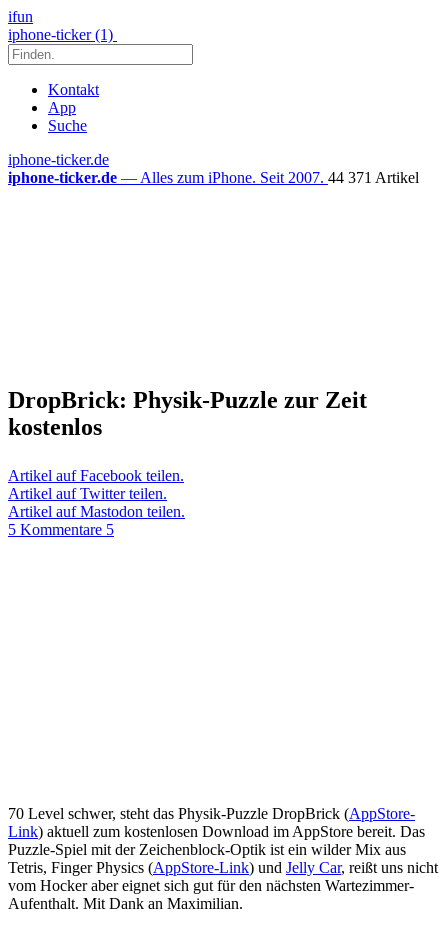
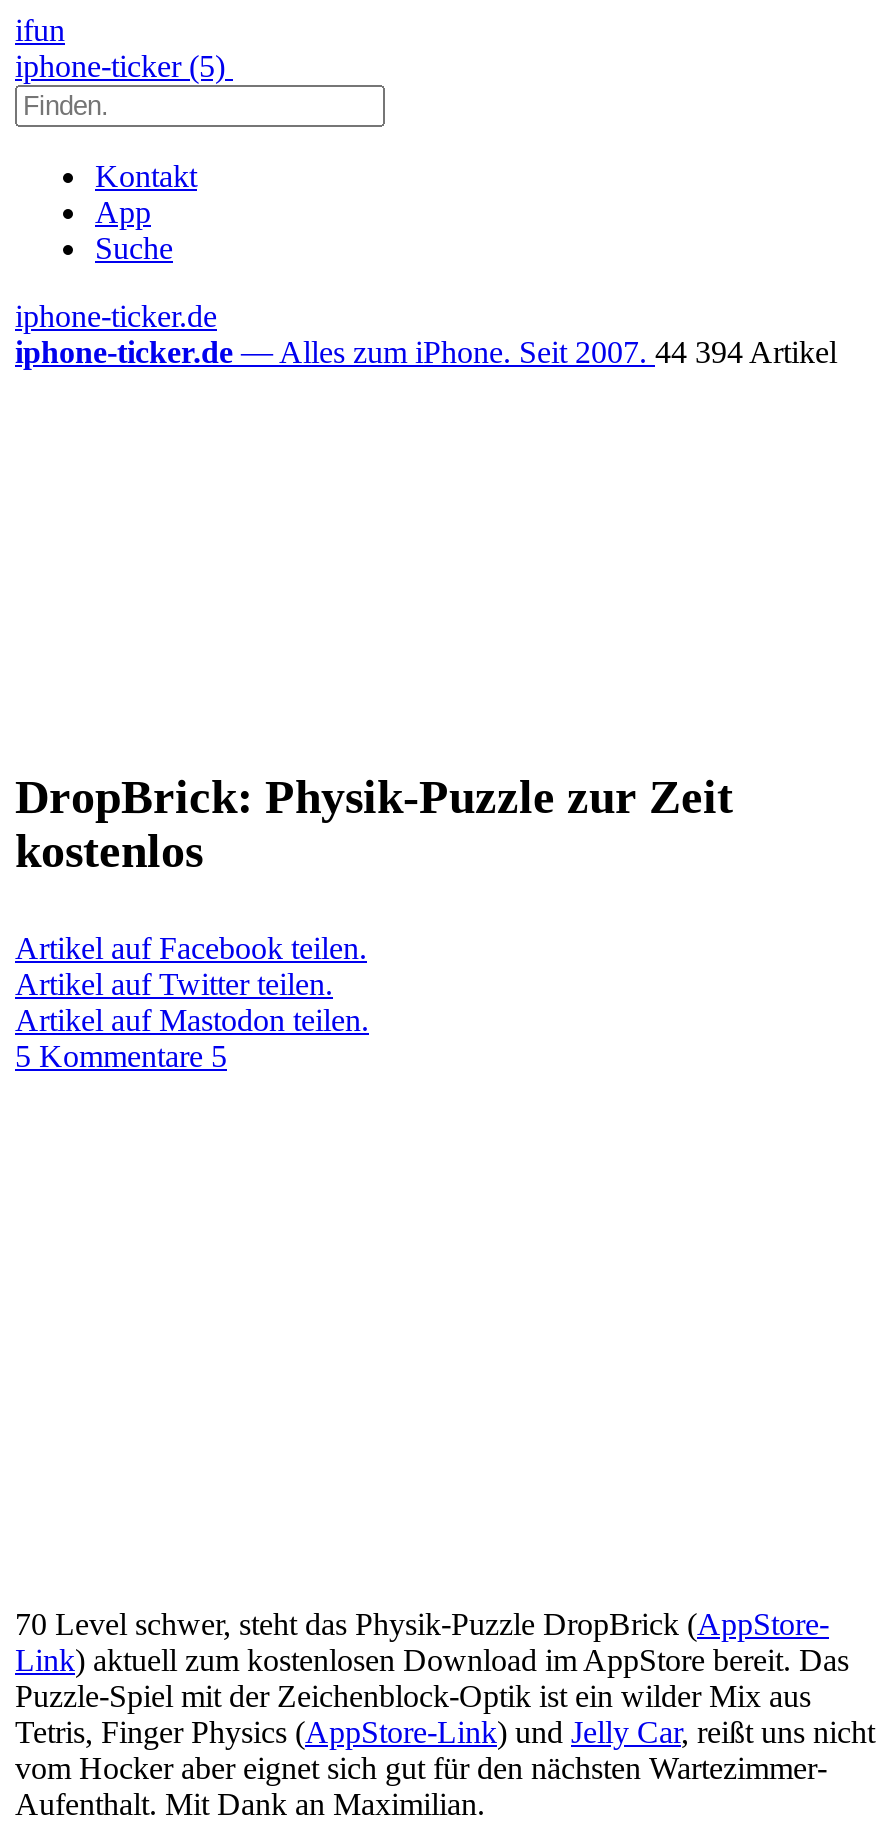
- iphone-ticker (1)
+ iphone-ticker (5)

- iphone-ticker.de — Alles zum iPhone. Seit 2007. 44 371 Artikel
+ iphone-ticker.de — Alles zum iPhone. Seit 2007. 44 394 Artikel
